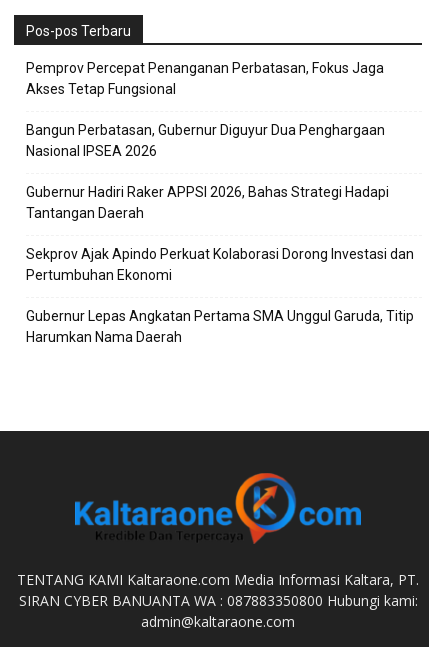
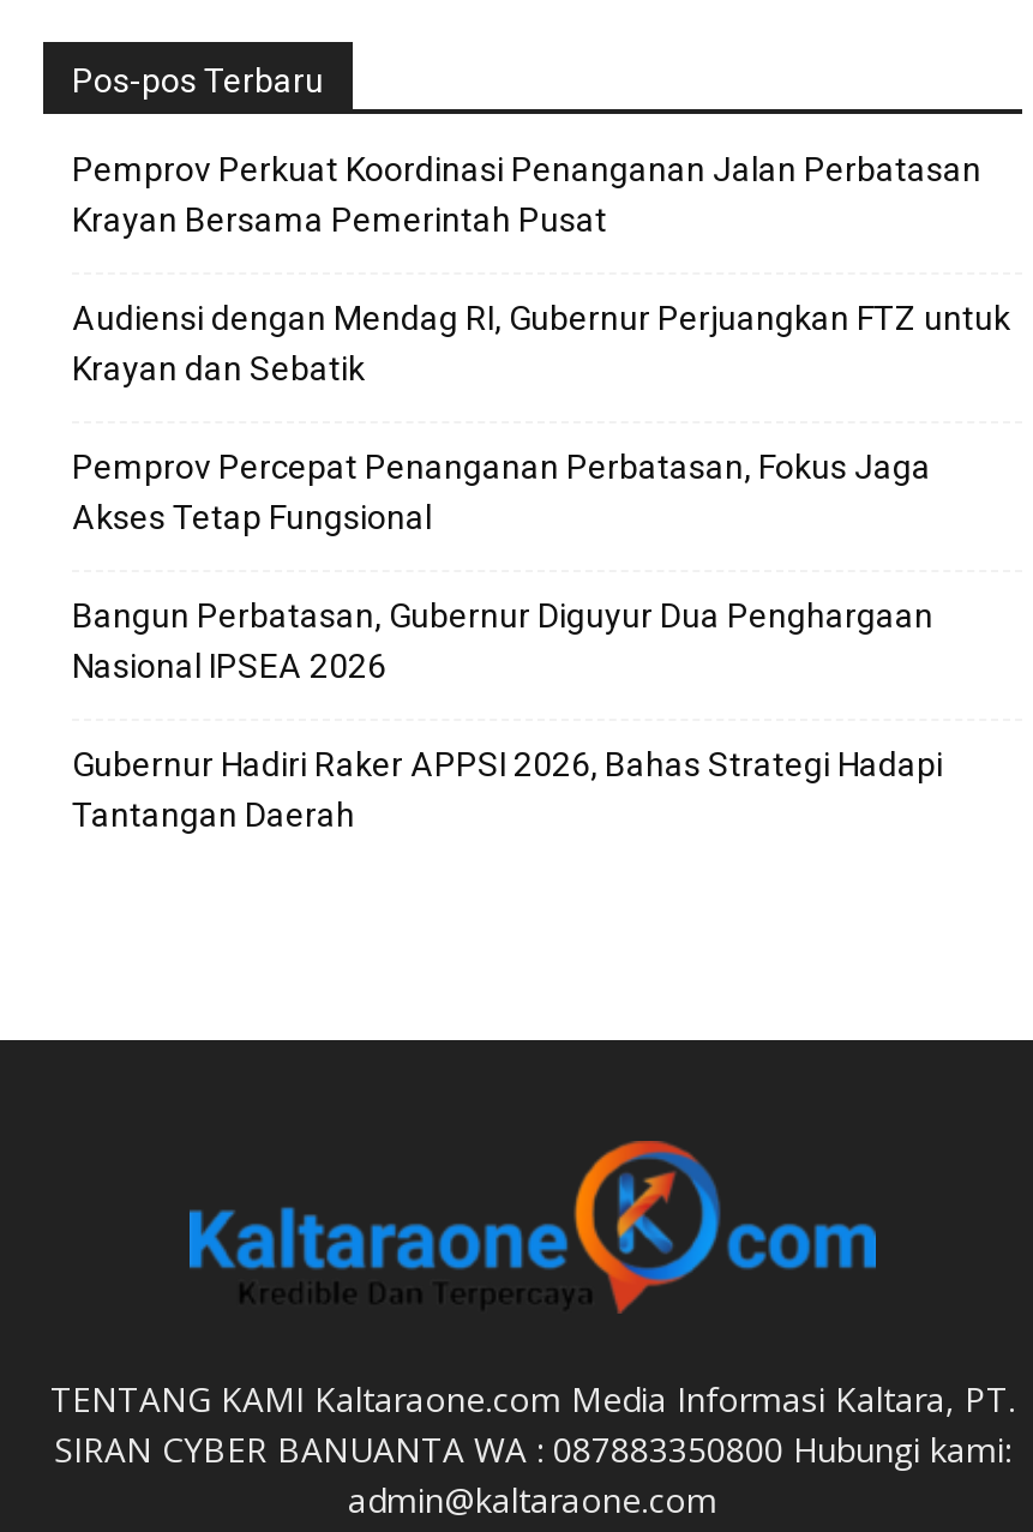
+ Pemprov Perkuat Koordinasi Penanganan Jalan Perbatasan
+ Krayan Bersama Pemerintah Pusat
+ Audiensi dengan Mendag RI, Gubernur Perjuangkan FTZ untuk
+ Krayan dan Sebatik

moved down: Pemprov Percepat Penanganan Perbatasan, Fokus Jaga | Akses Tetap Fungsional | Bangun Perbatasan, Gubernur Diguyur Dua Penghargaan | Nasional IPSEA 2026 | Gubernur Hadiri Raker APPSI 2026, Bahas Strategi Hadapi | Tantangan Daerah

- Sekprov Ajak Apindo Perkuat Kolaborasi Dorong Investasi dan
- Pertumbuhan Ekonomi
- Gubernur Lepas Angkatan Pertama SMA Unggul Garuda, Titip
- Harumkan Nama Daerah
